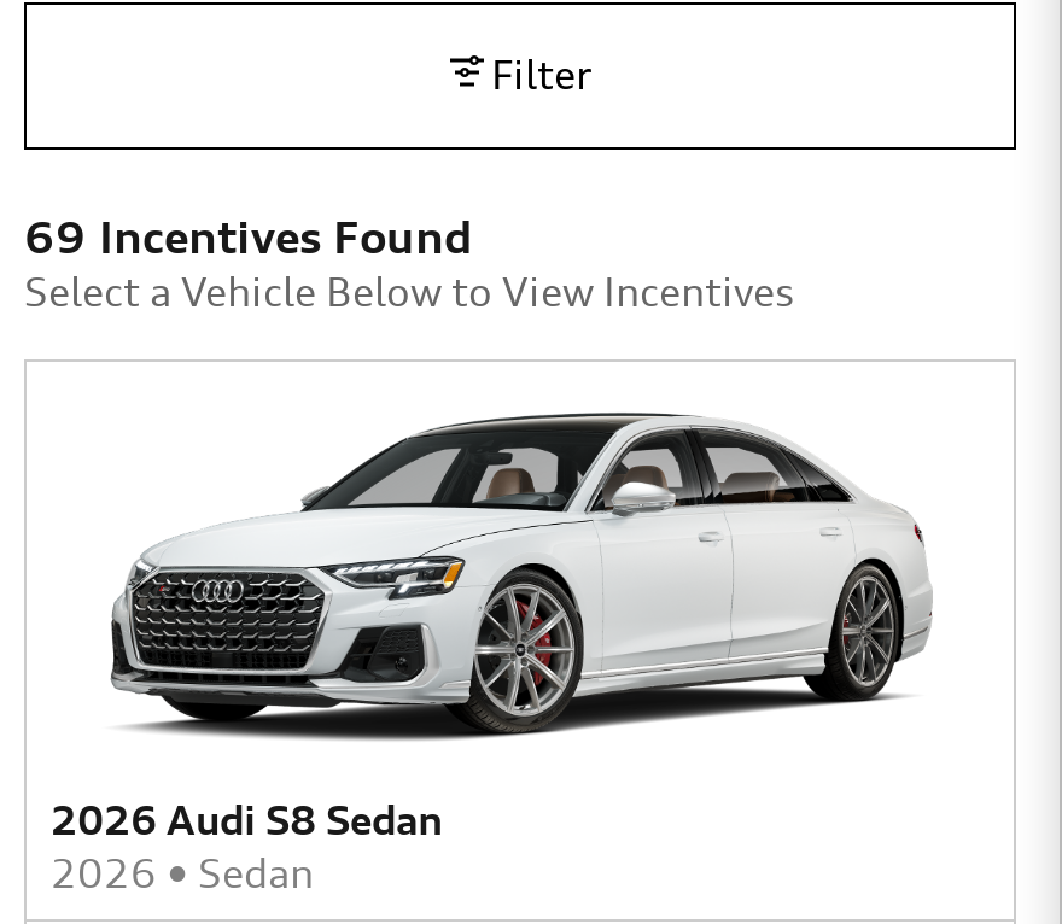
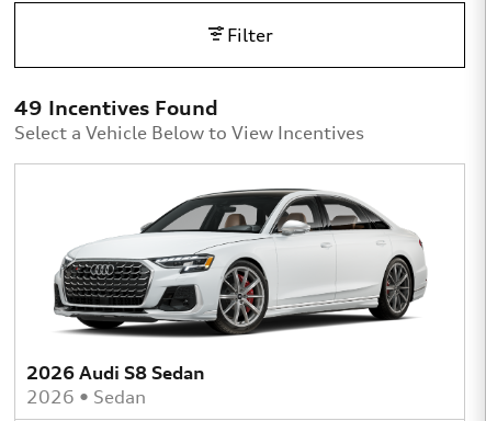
- 69 Incentives Found
+ 49 Incentives Found
